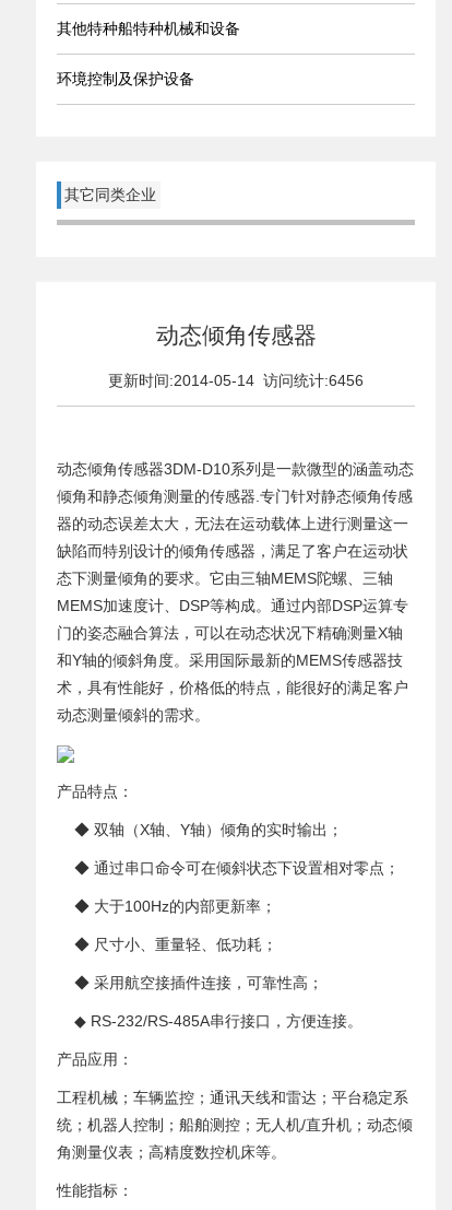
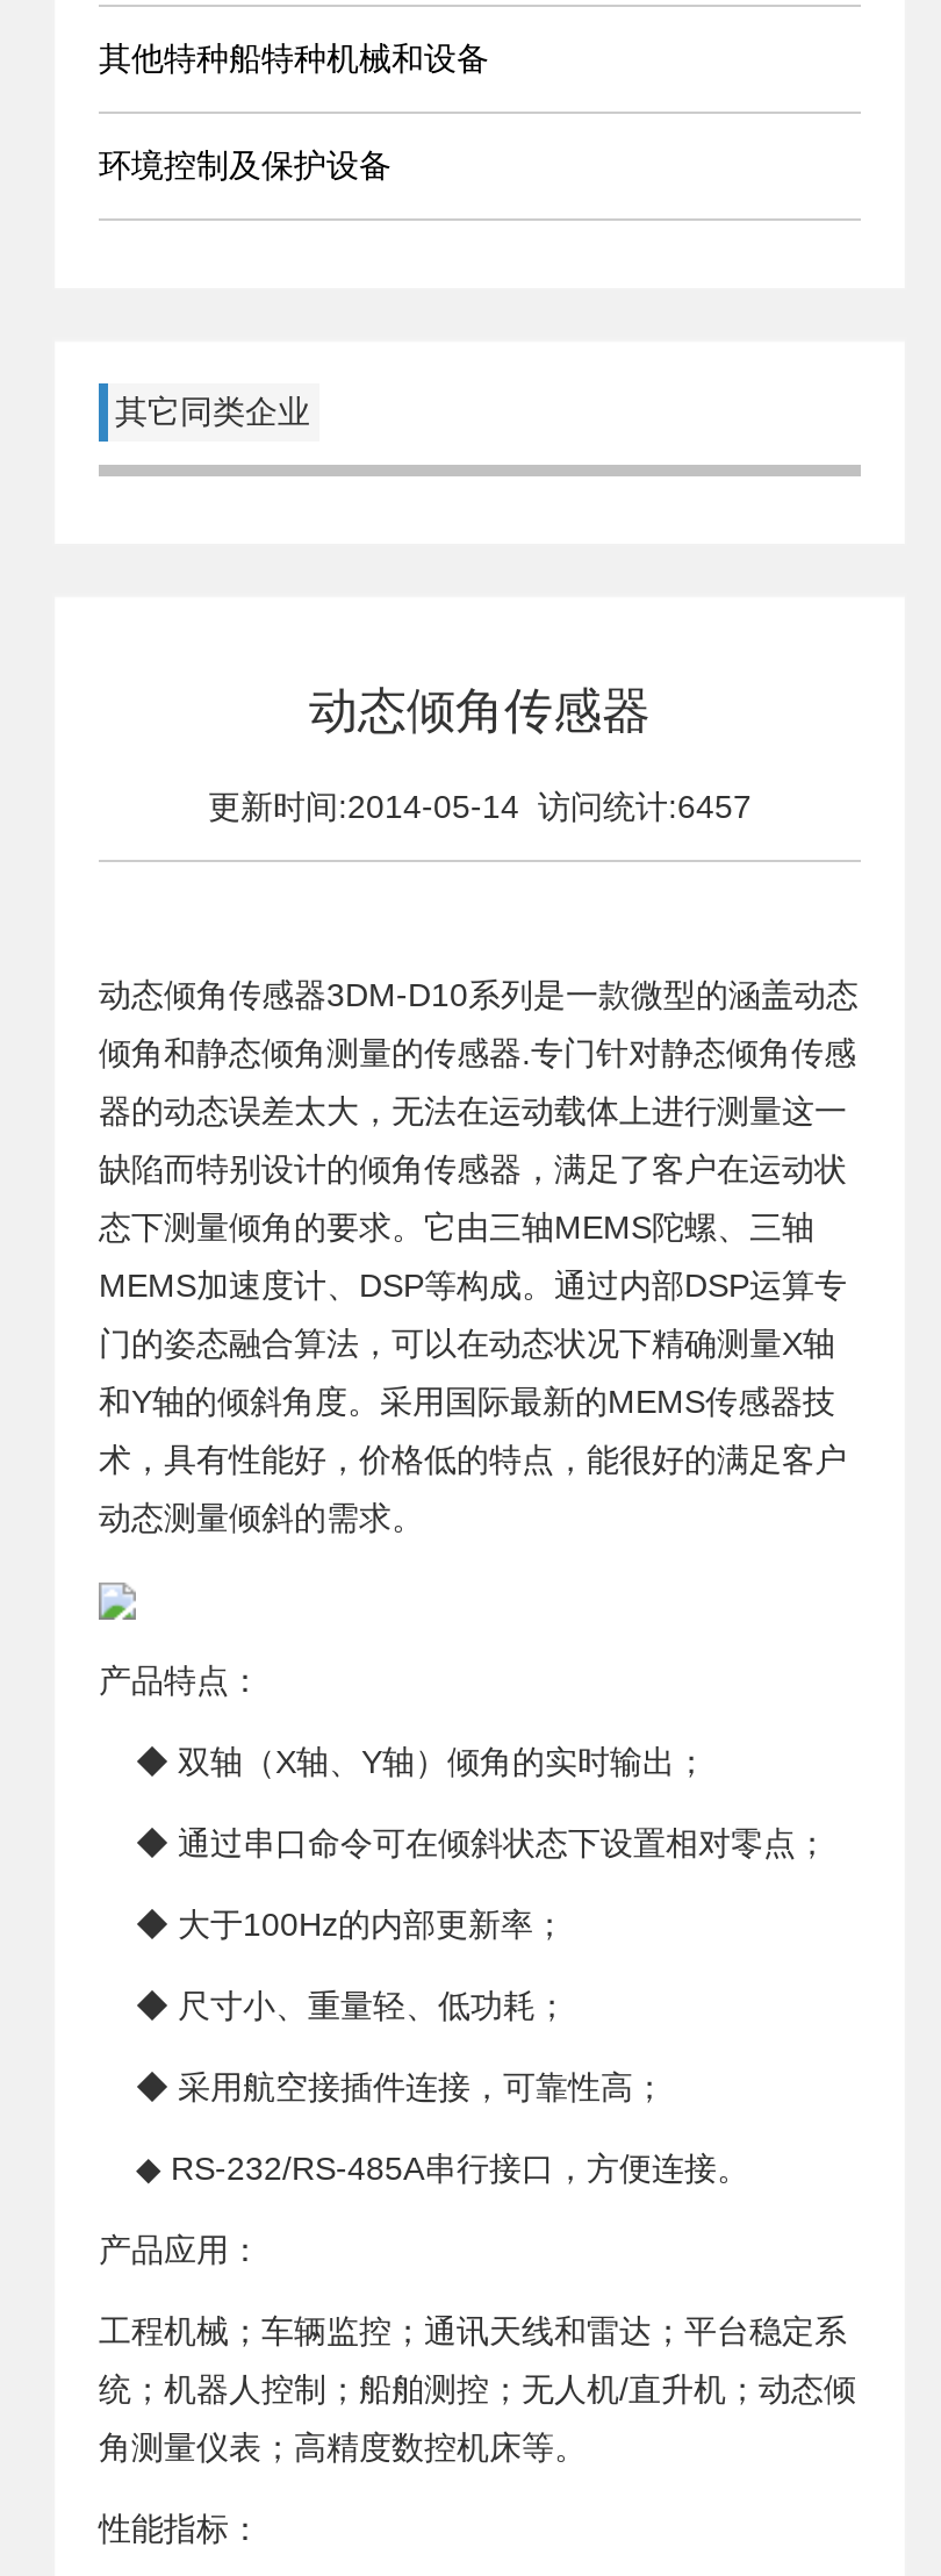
- 更新时间:2014-05-14 访问统计:6456
+ 更新时间:2014-05-14 访问统计:6457
